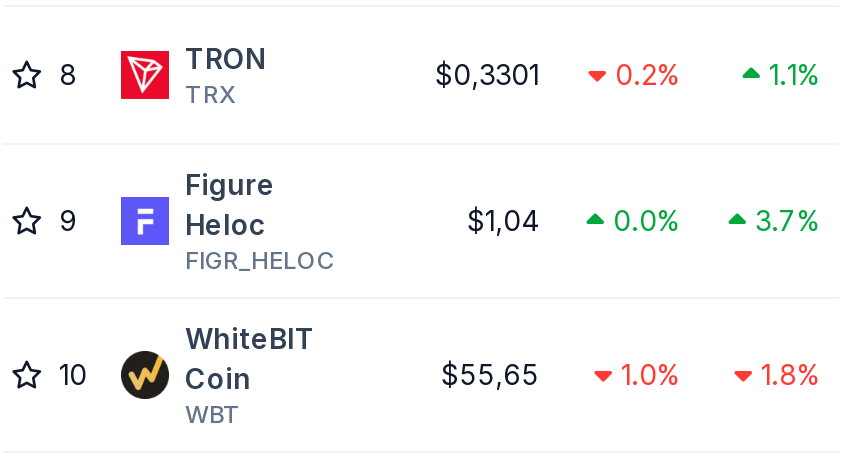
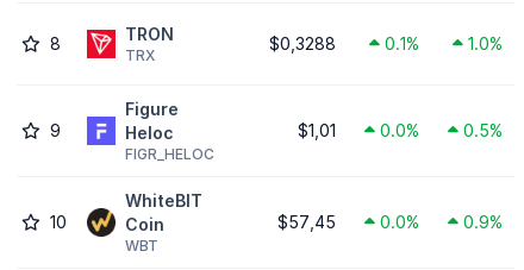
- $0,3301
+ $0,3288

- 0.2%
+ 0.1%

- 1.1%
+ 1.0%

- $1,04
+ $1,01

- 3.7%
+ 0.5%

- $55,65
+ $57,45

- 1.0%
+ 0.0%

- 1.8%
+ 0.9%
